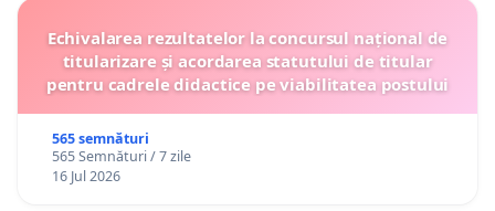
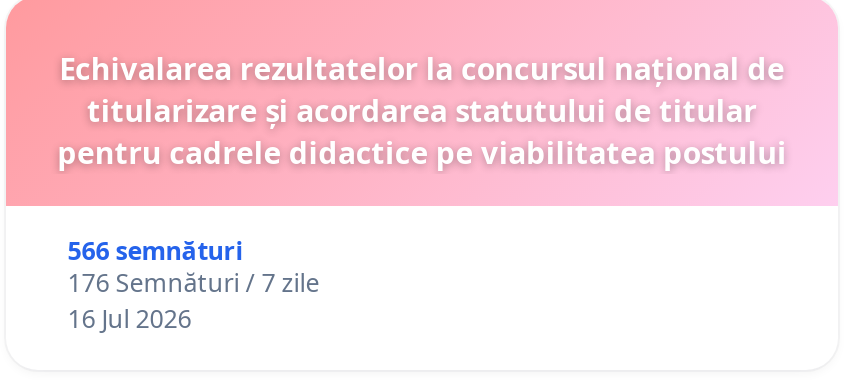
- 565 semnături
+ 566 semnături

- 565 Semnături / 7 zile
+ 176 Semnături / 7 zile
